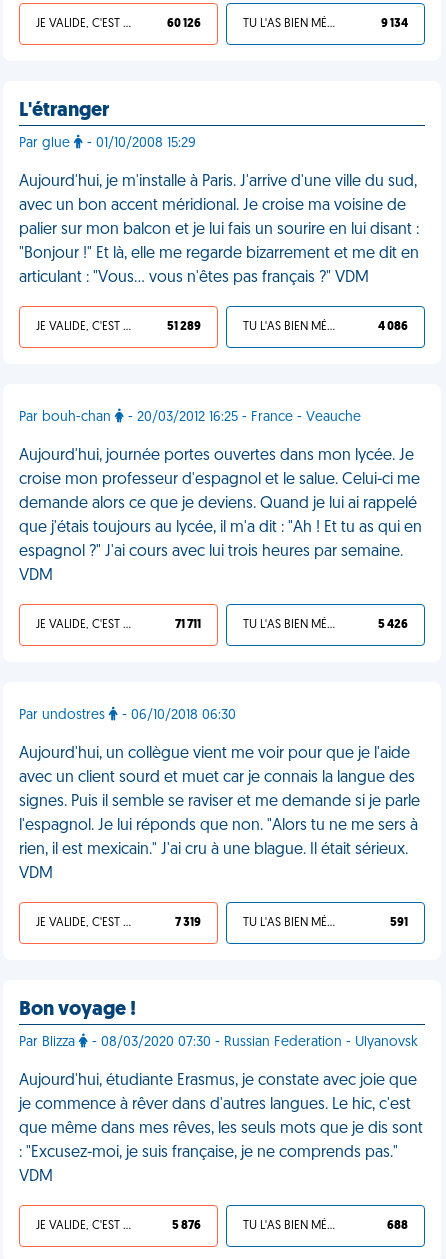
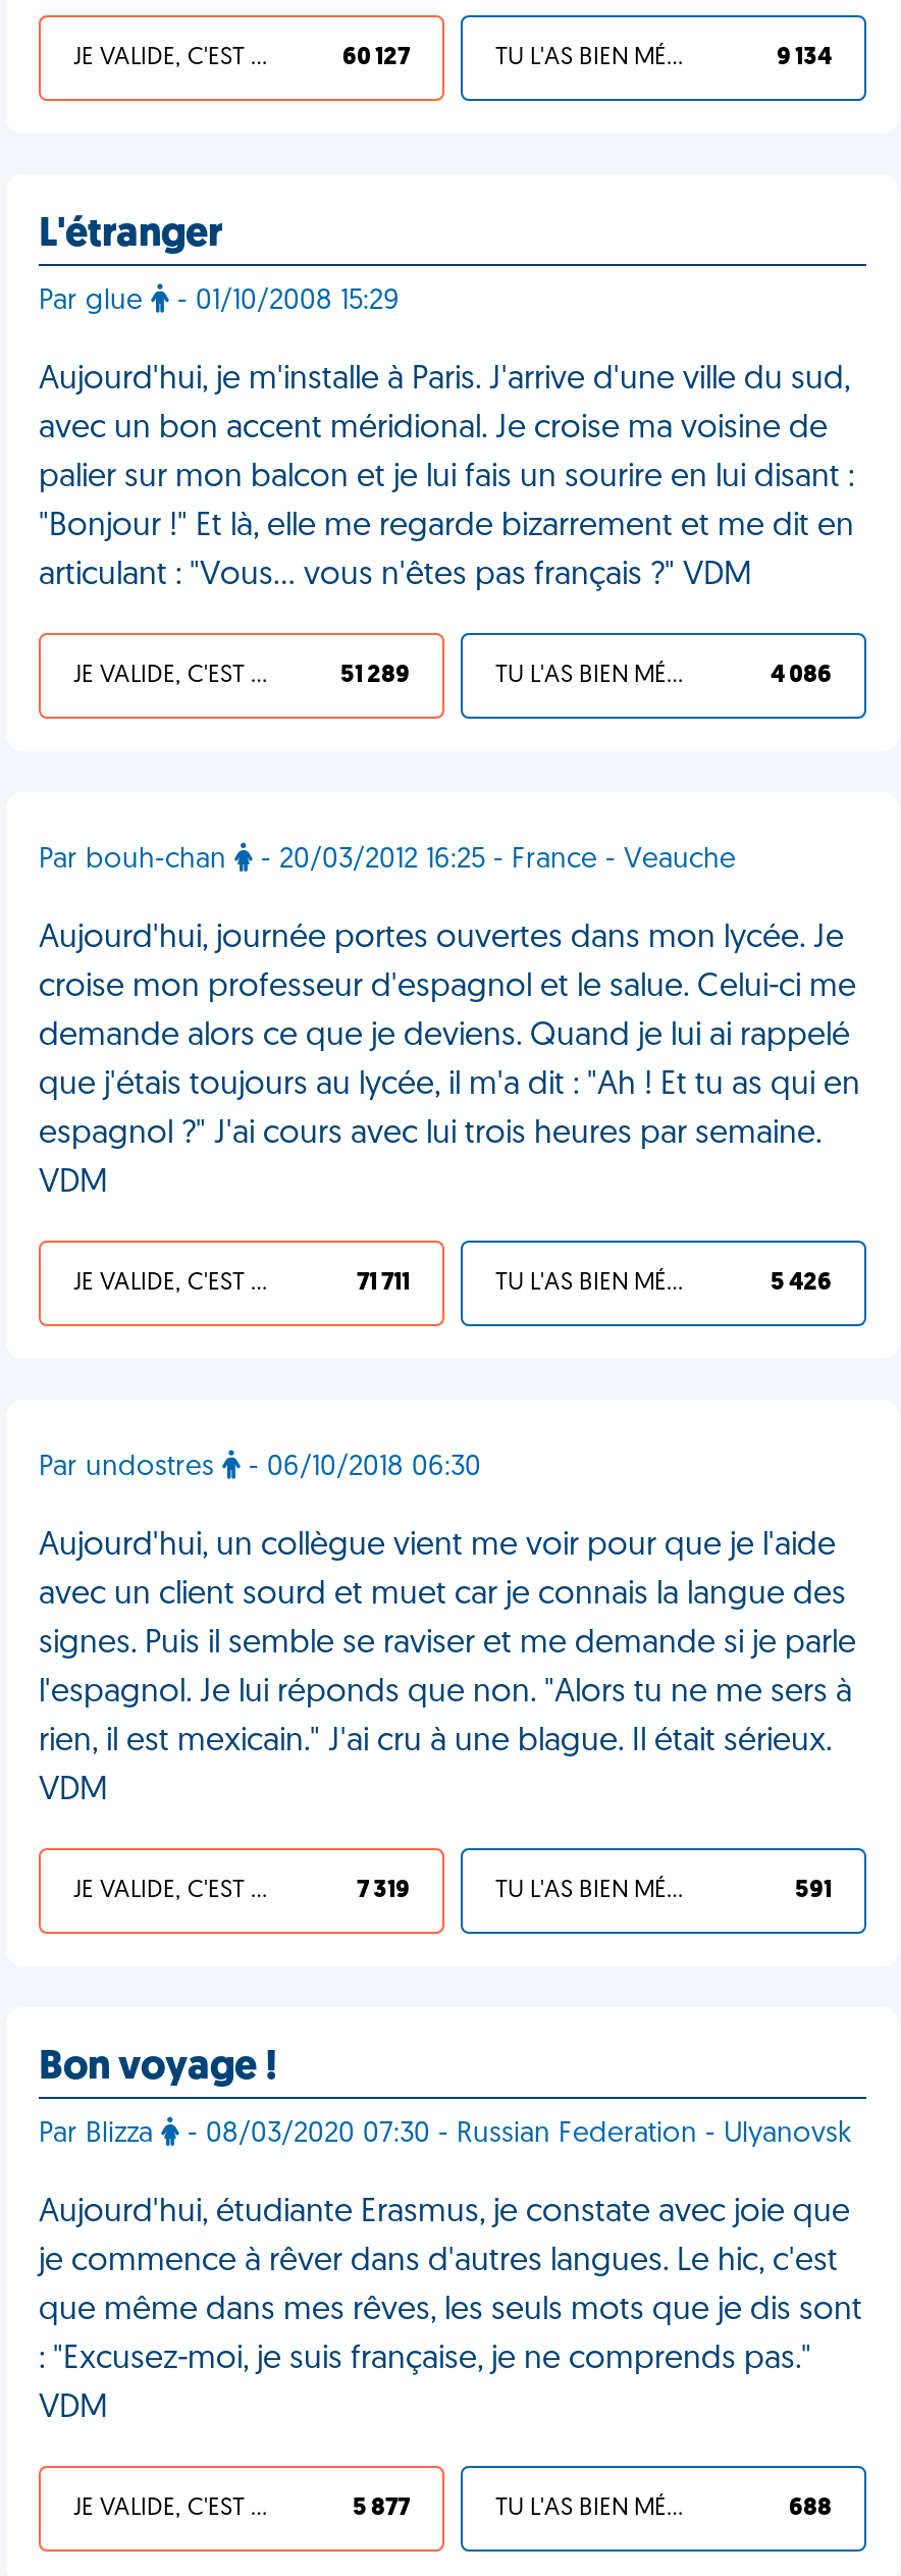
- 60 126
+ 60 127

- 5 876
+ 5 877
